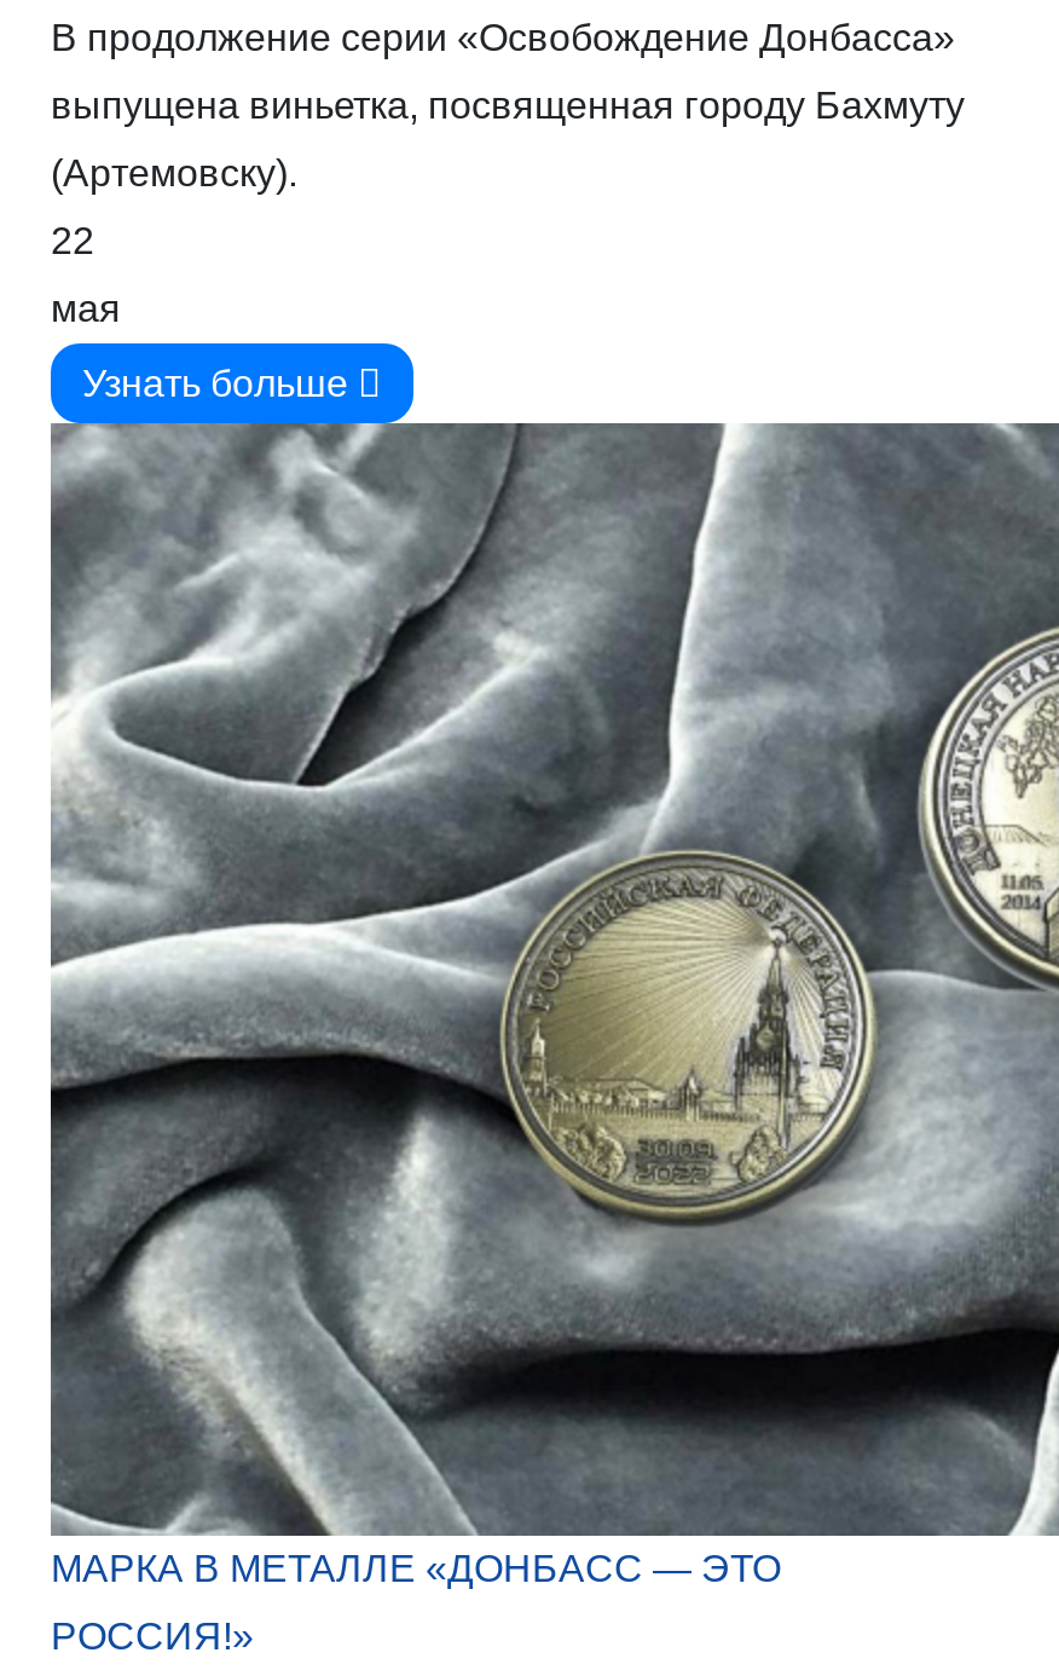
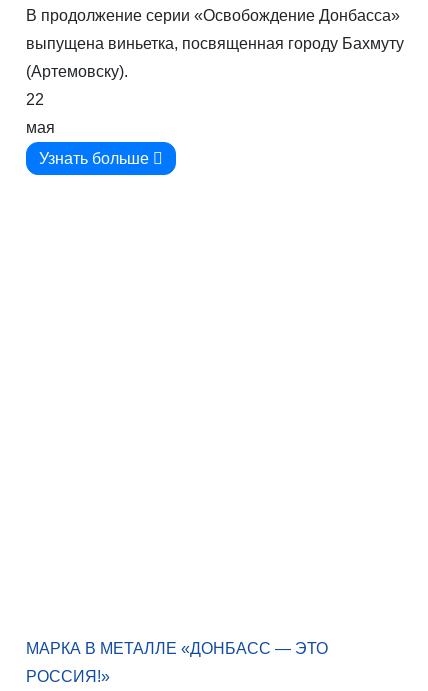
- [image]
